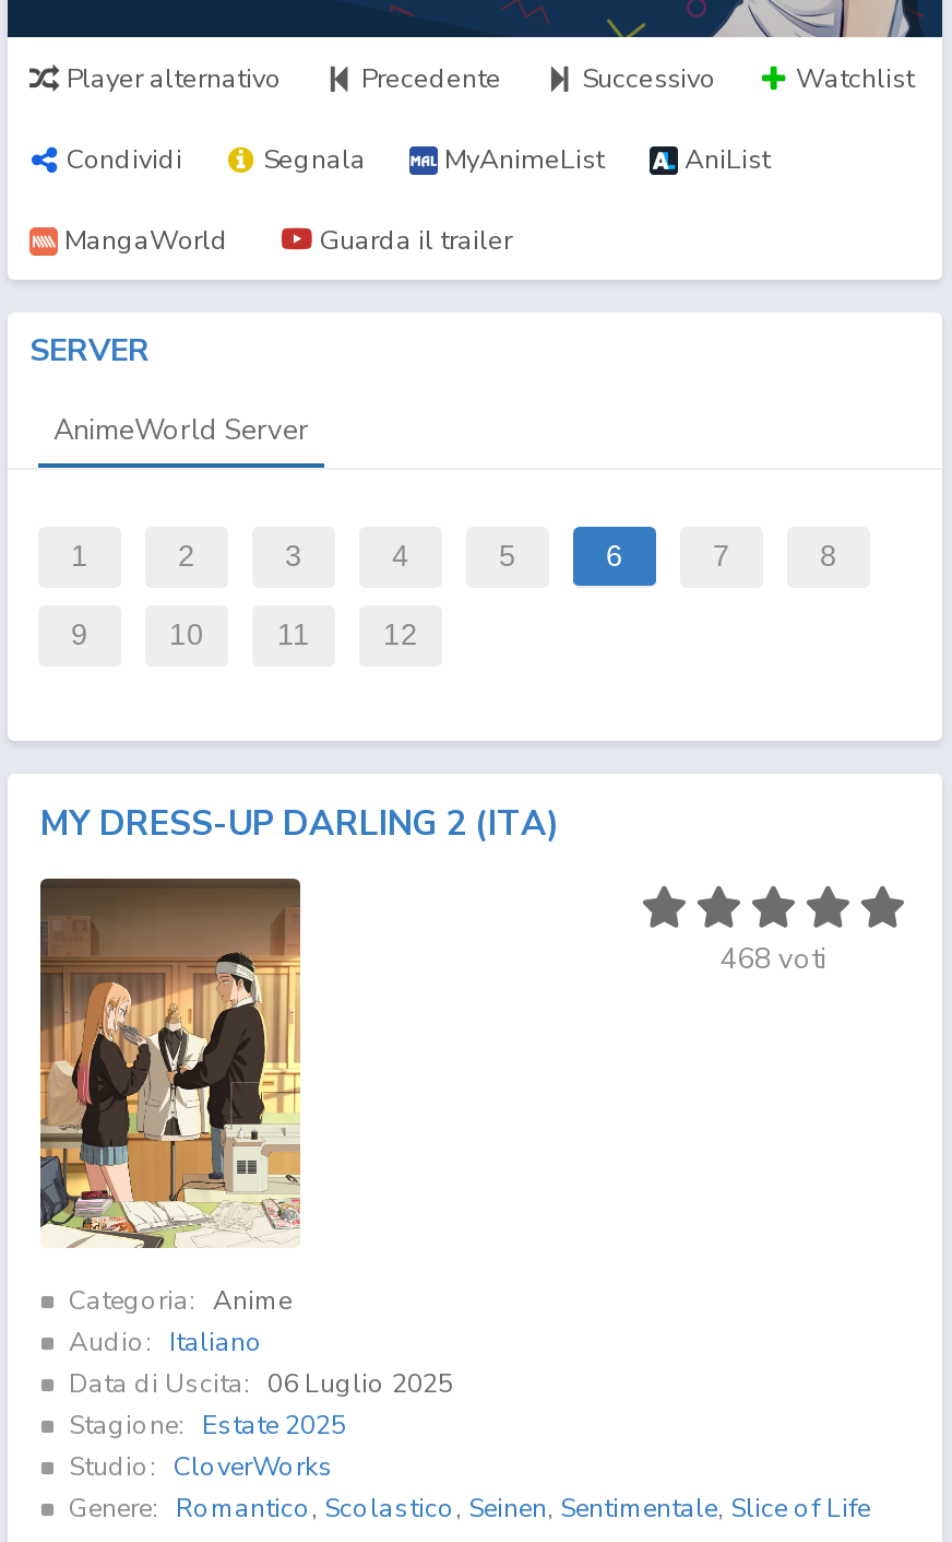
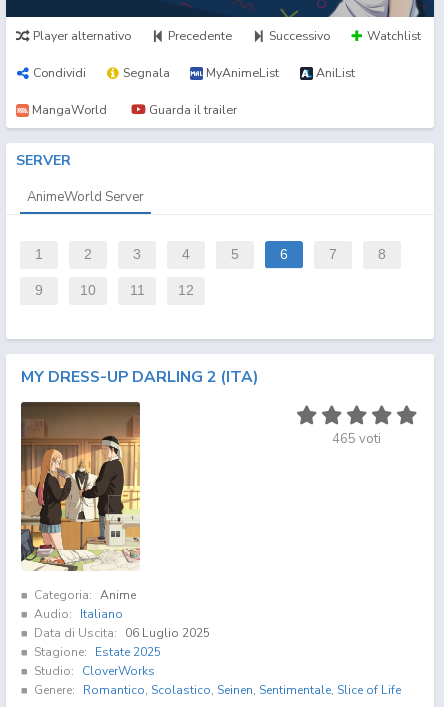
- 468 voti
+ 465 voti
